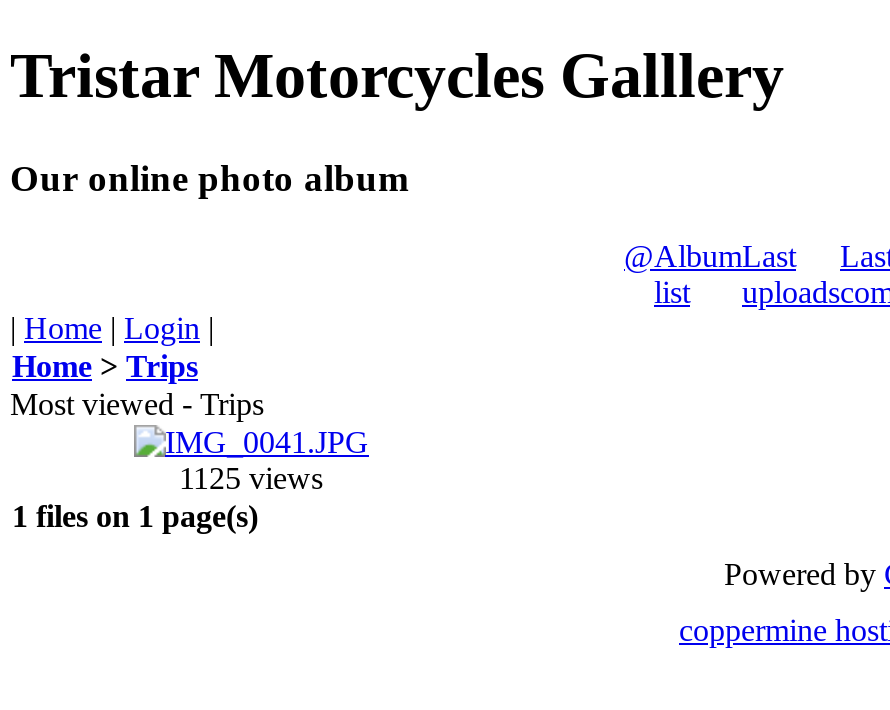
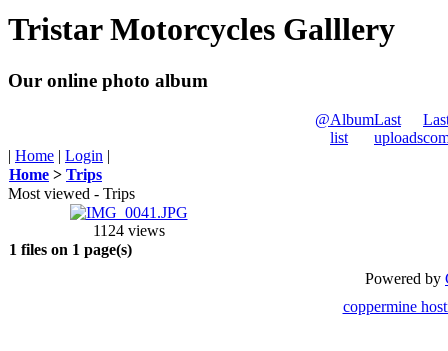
- 1125 views
+ 1124 views
